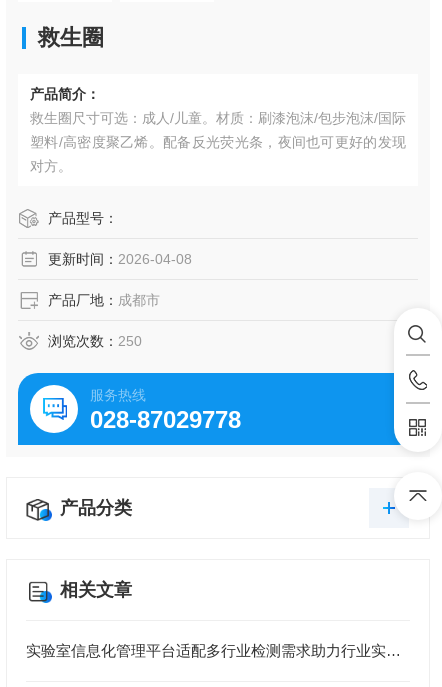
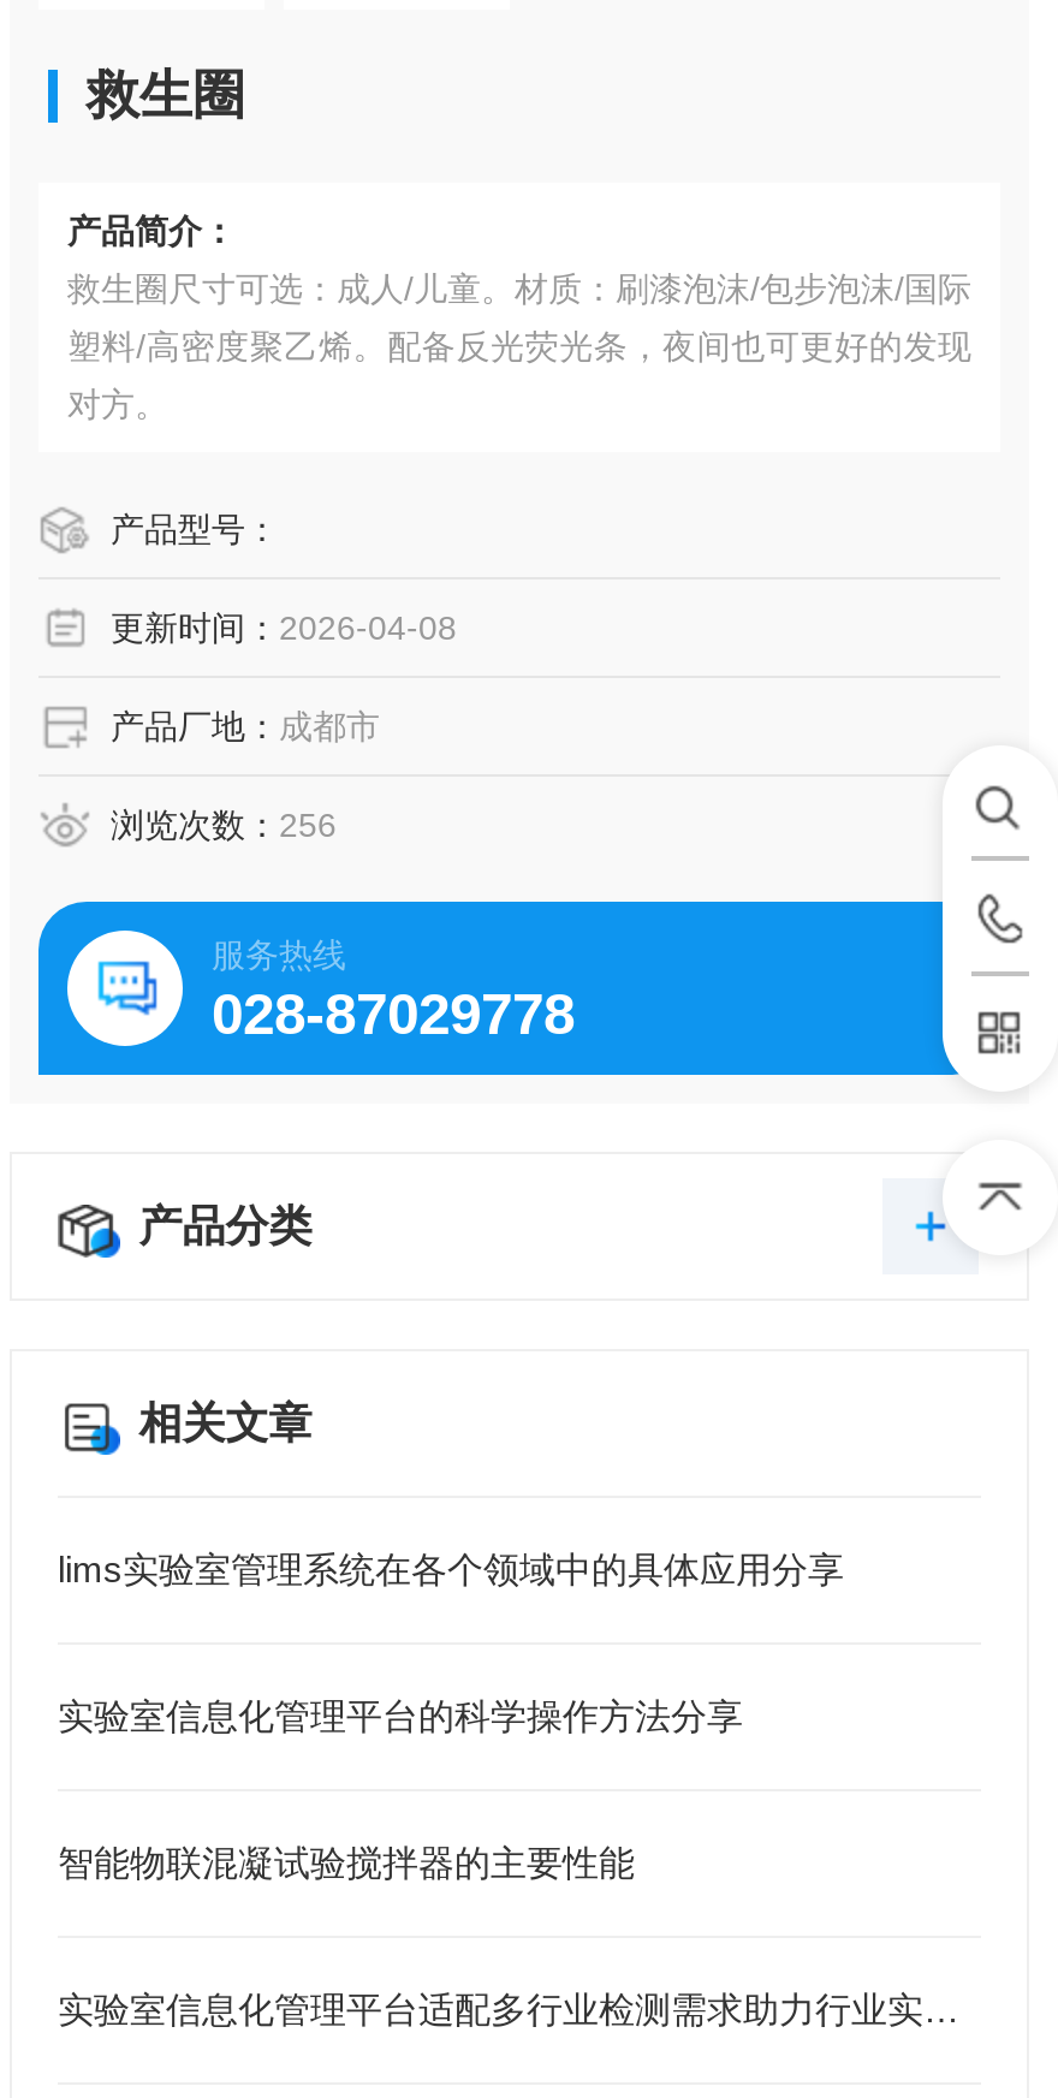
- 浏览次数：250
+ 浏览次数：256

+ lims实验室管理系统在各个领域中的具体应用分享

+ 实验室信息化管理平台的科学操作方法分享

+ 智能物联混凝试验搅拌器的主要性能
